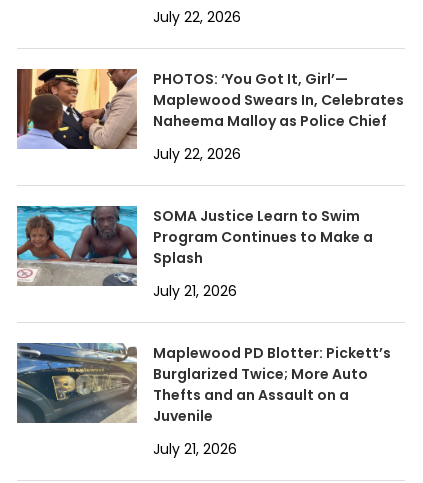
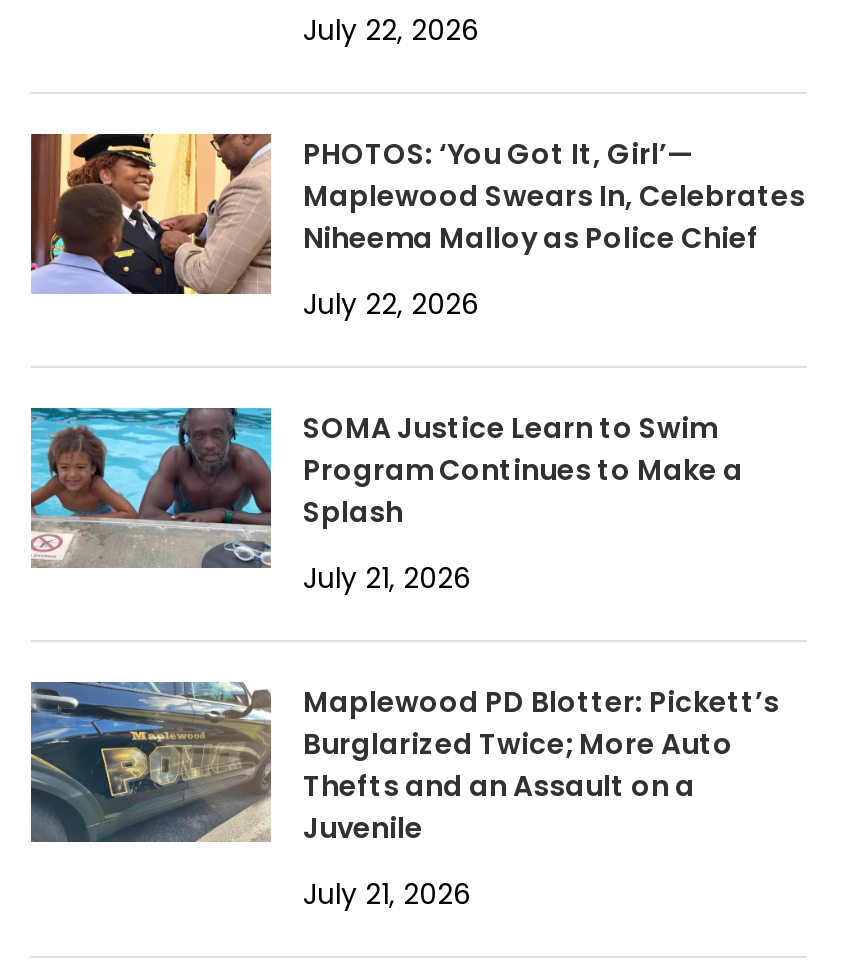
- Naheema Malloy as Police Chief
+ Niheema Malloy as Police Chief
